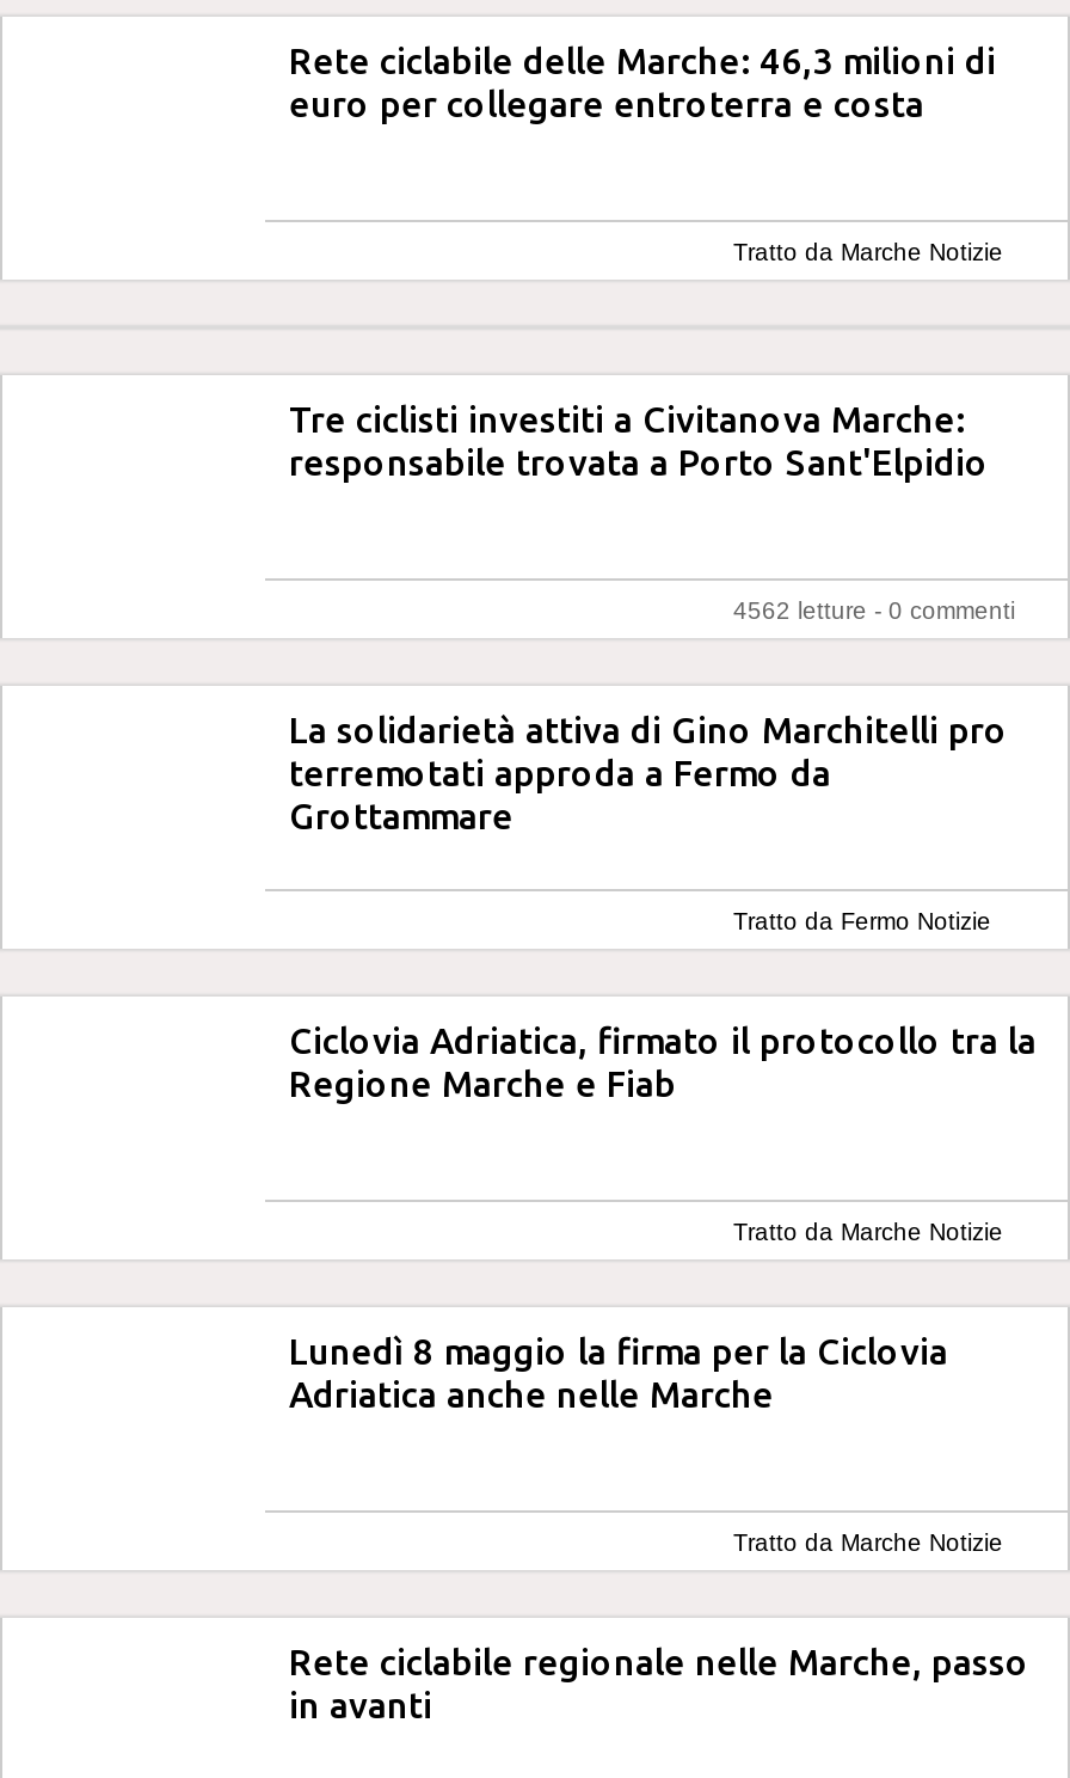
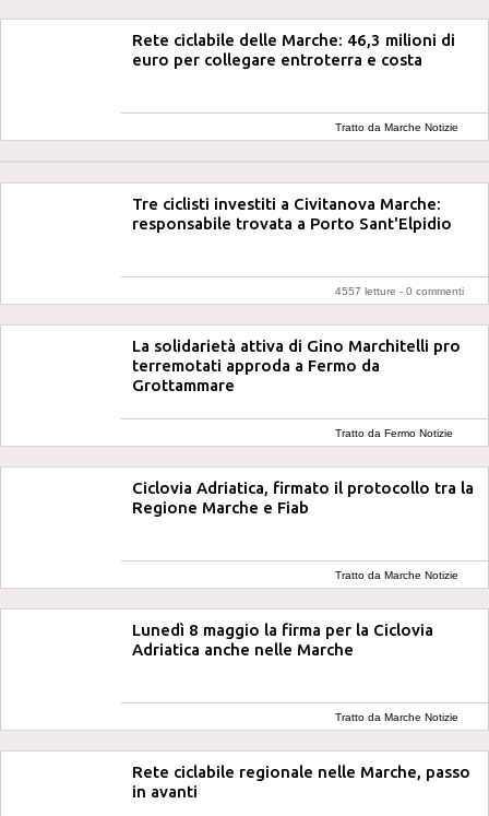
- 4562 letture - 0 commenti
+ 4557 letture - 0 commenti
